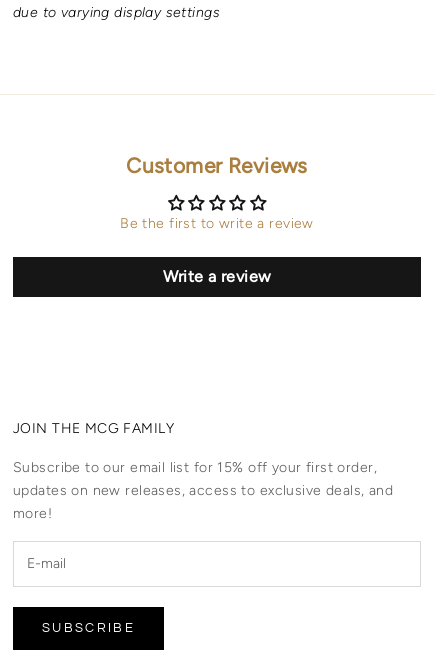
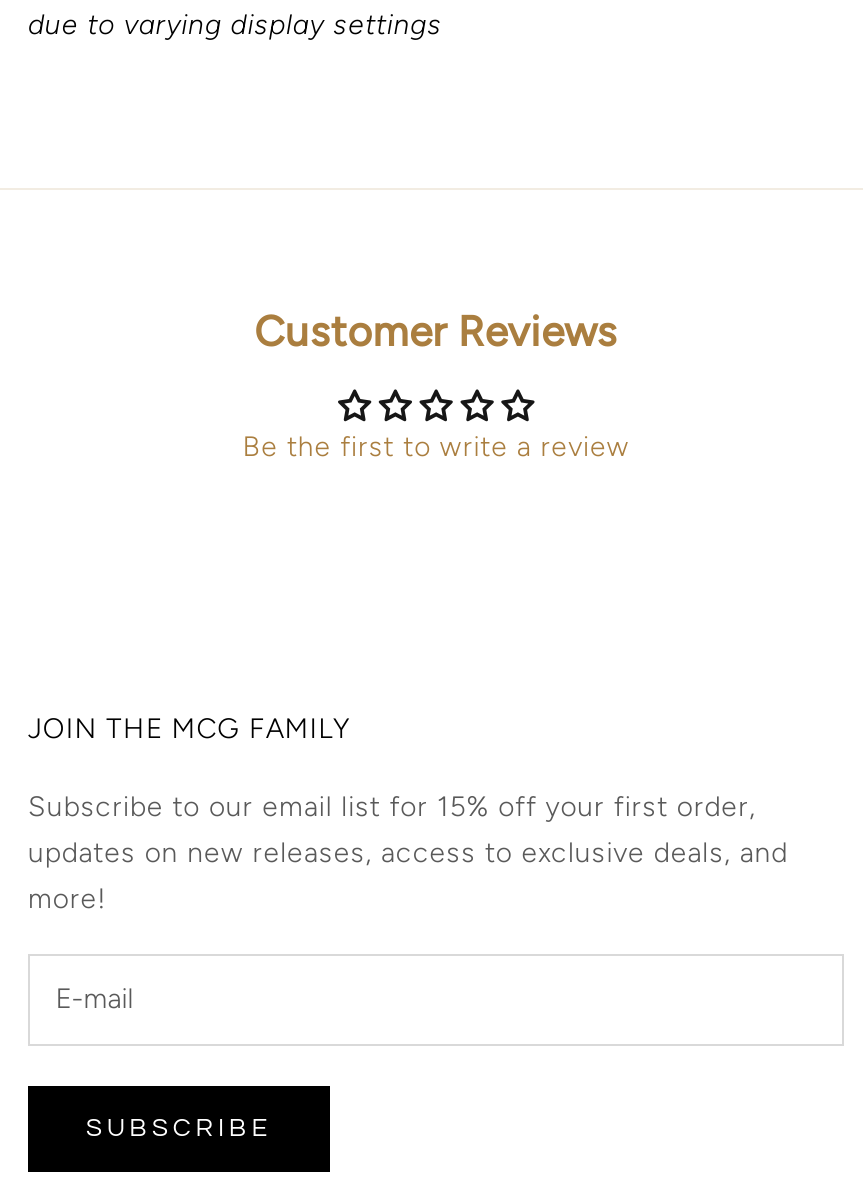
- Write a review
